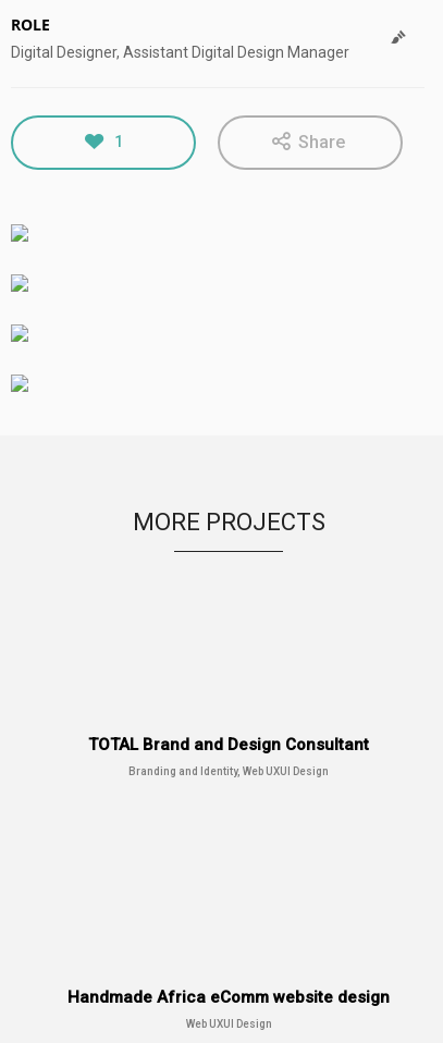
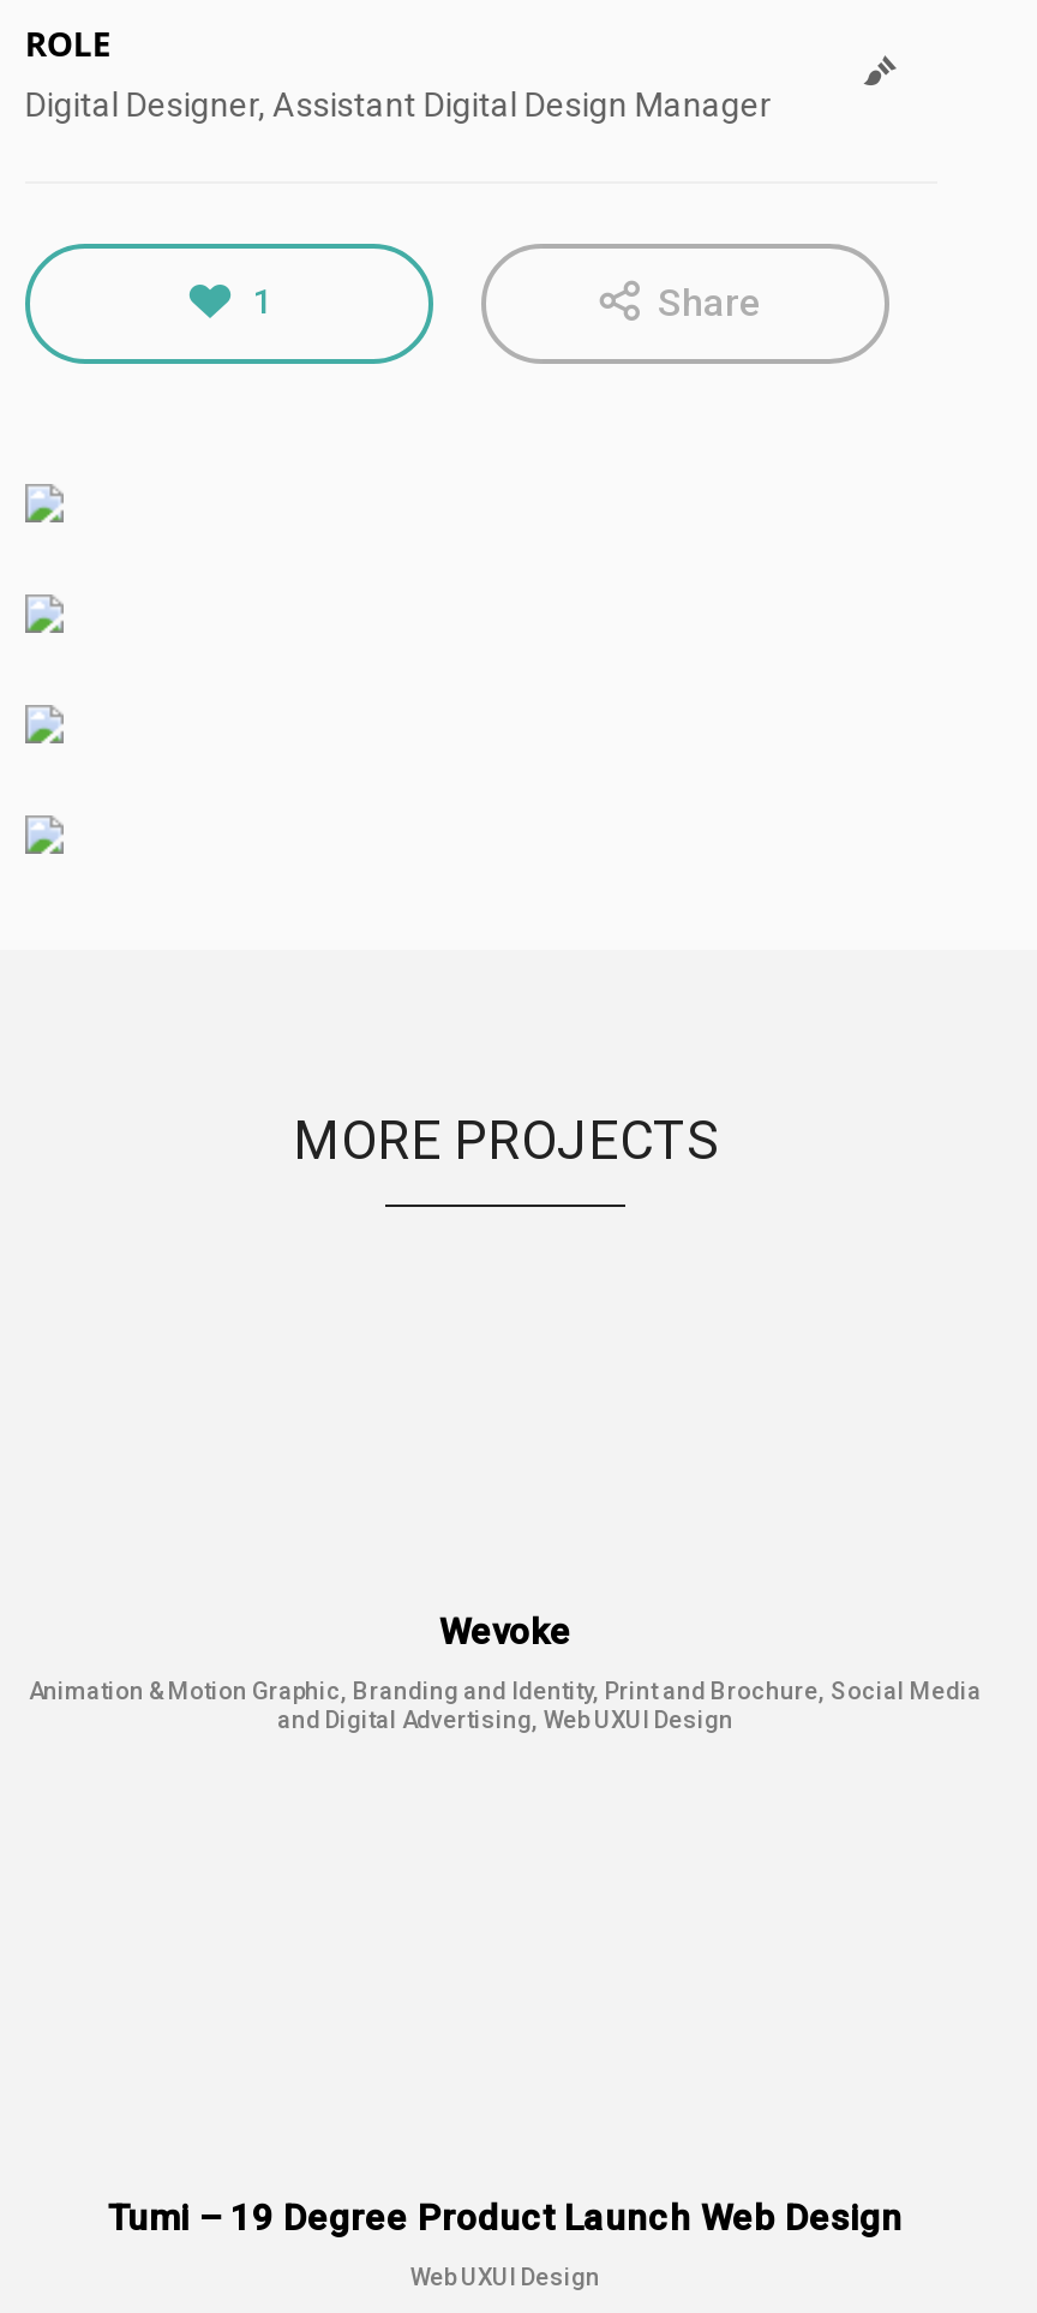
- TOTAL Brand and Design Consultant
+ Wevoke

- Branding and Identity, Web UXUI Design
+ Animation & Motion Graphic, Branding and Identity, Print and Brochure, Social Media
+ and Digital Advertising, Web UXUI Design

- Handmade Africa eComm website design
+ Tumi – 19 Degree Product Launch Web Design
